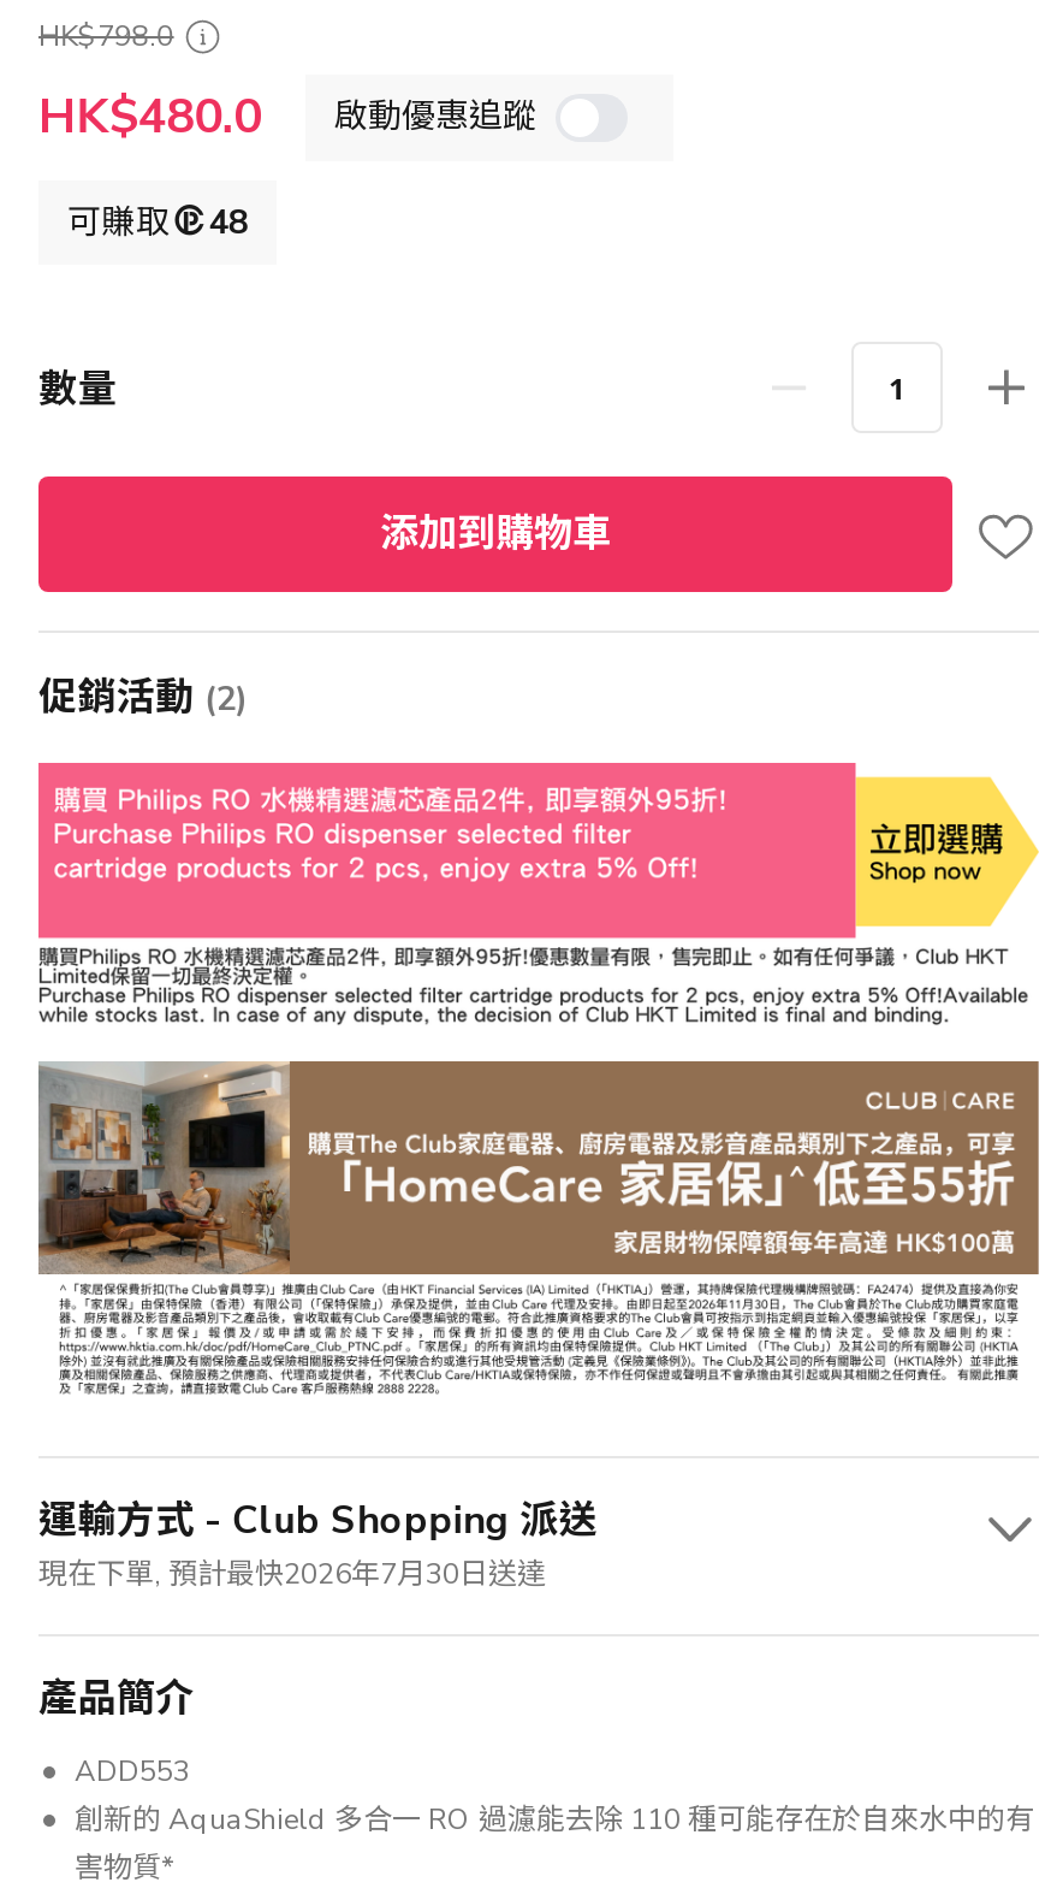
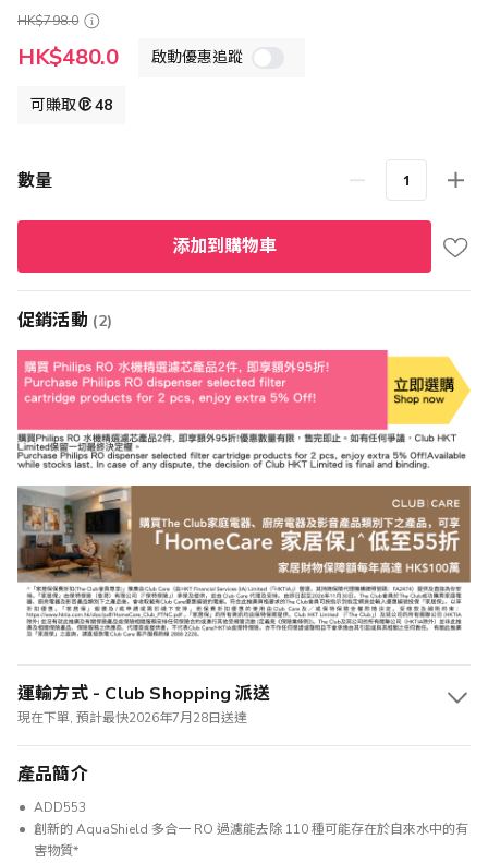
- 現在下單, 預計最快2026年7月30日送達
+ 現在下單, 預計最快2026年7月28日送達
